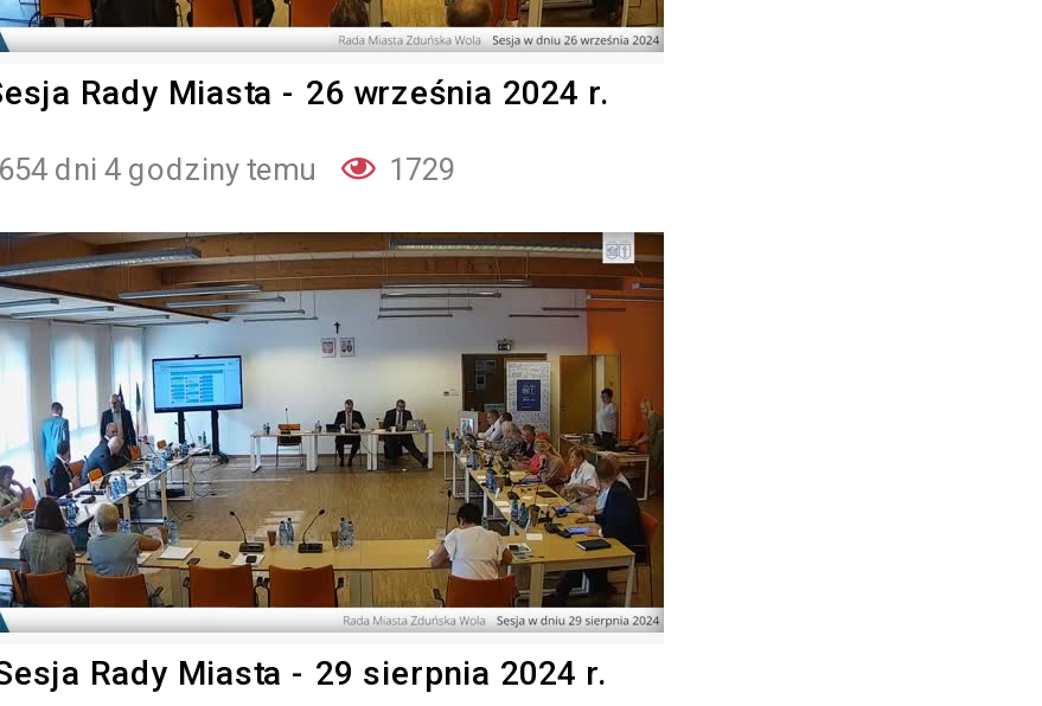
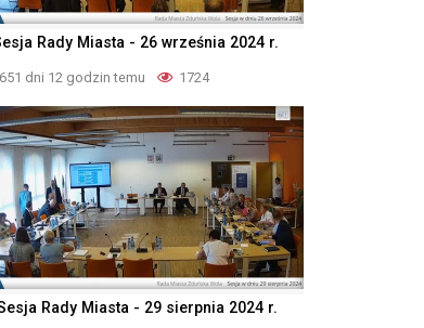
- 654 dni 4 godziny temu
+ 651 dni 12 godzin temu

- 1729
+ 1724
